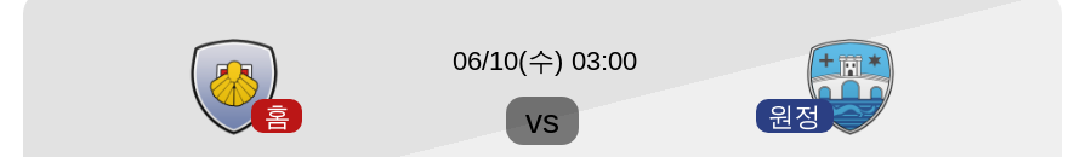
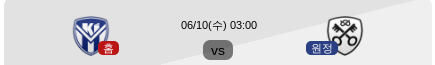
- [image]
+ [image]

- [image]
+ [image]
